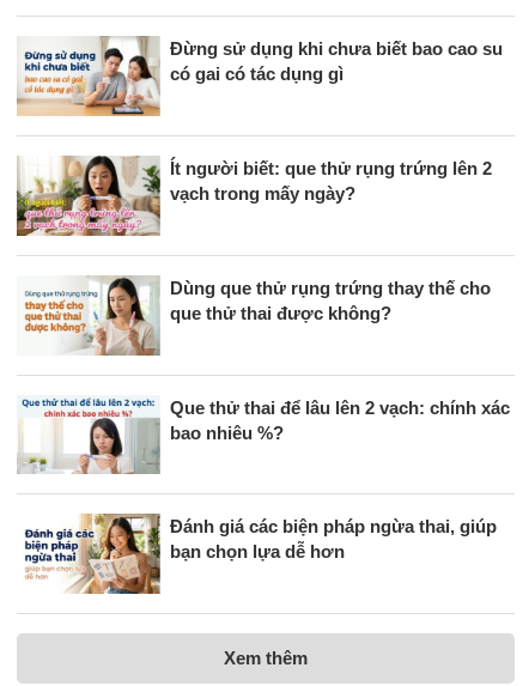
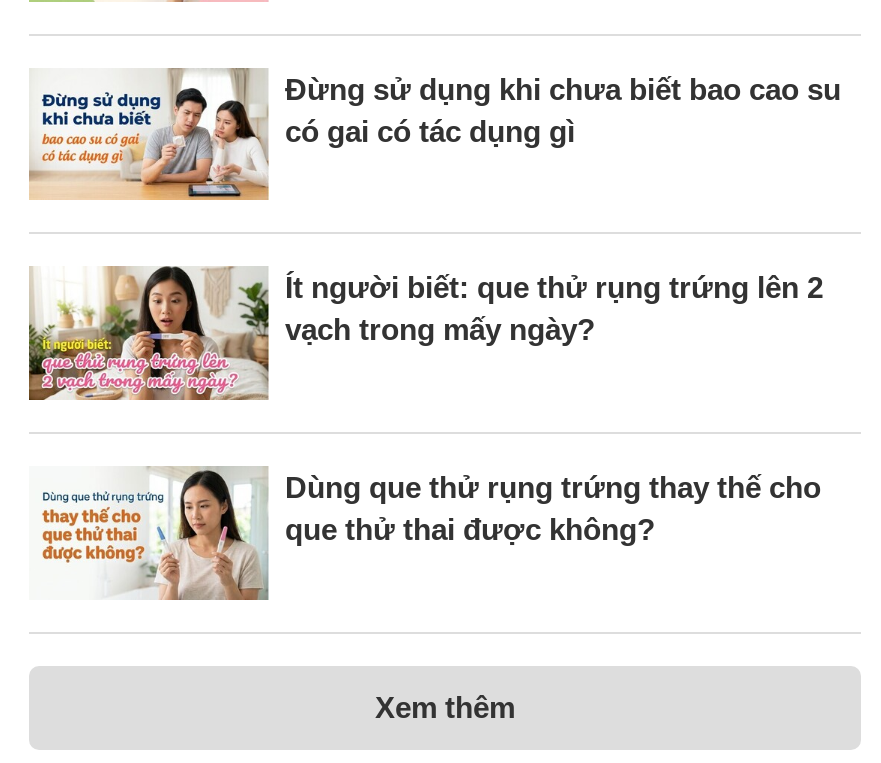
- [image]
- Que thử thai để lâu lên 2 vạch: chính xác
- bao nhiêu %?

- [image]
- Đánh giá các biện pháp ngừa thai, giúp
- bạn chọn lựa dễ hơn
